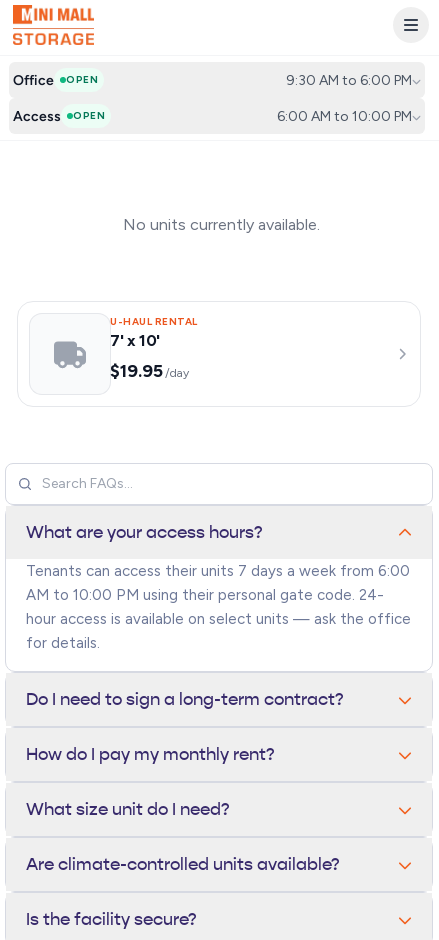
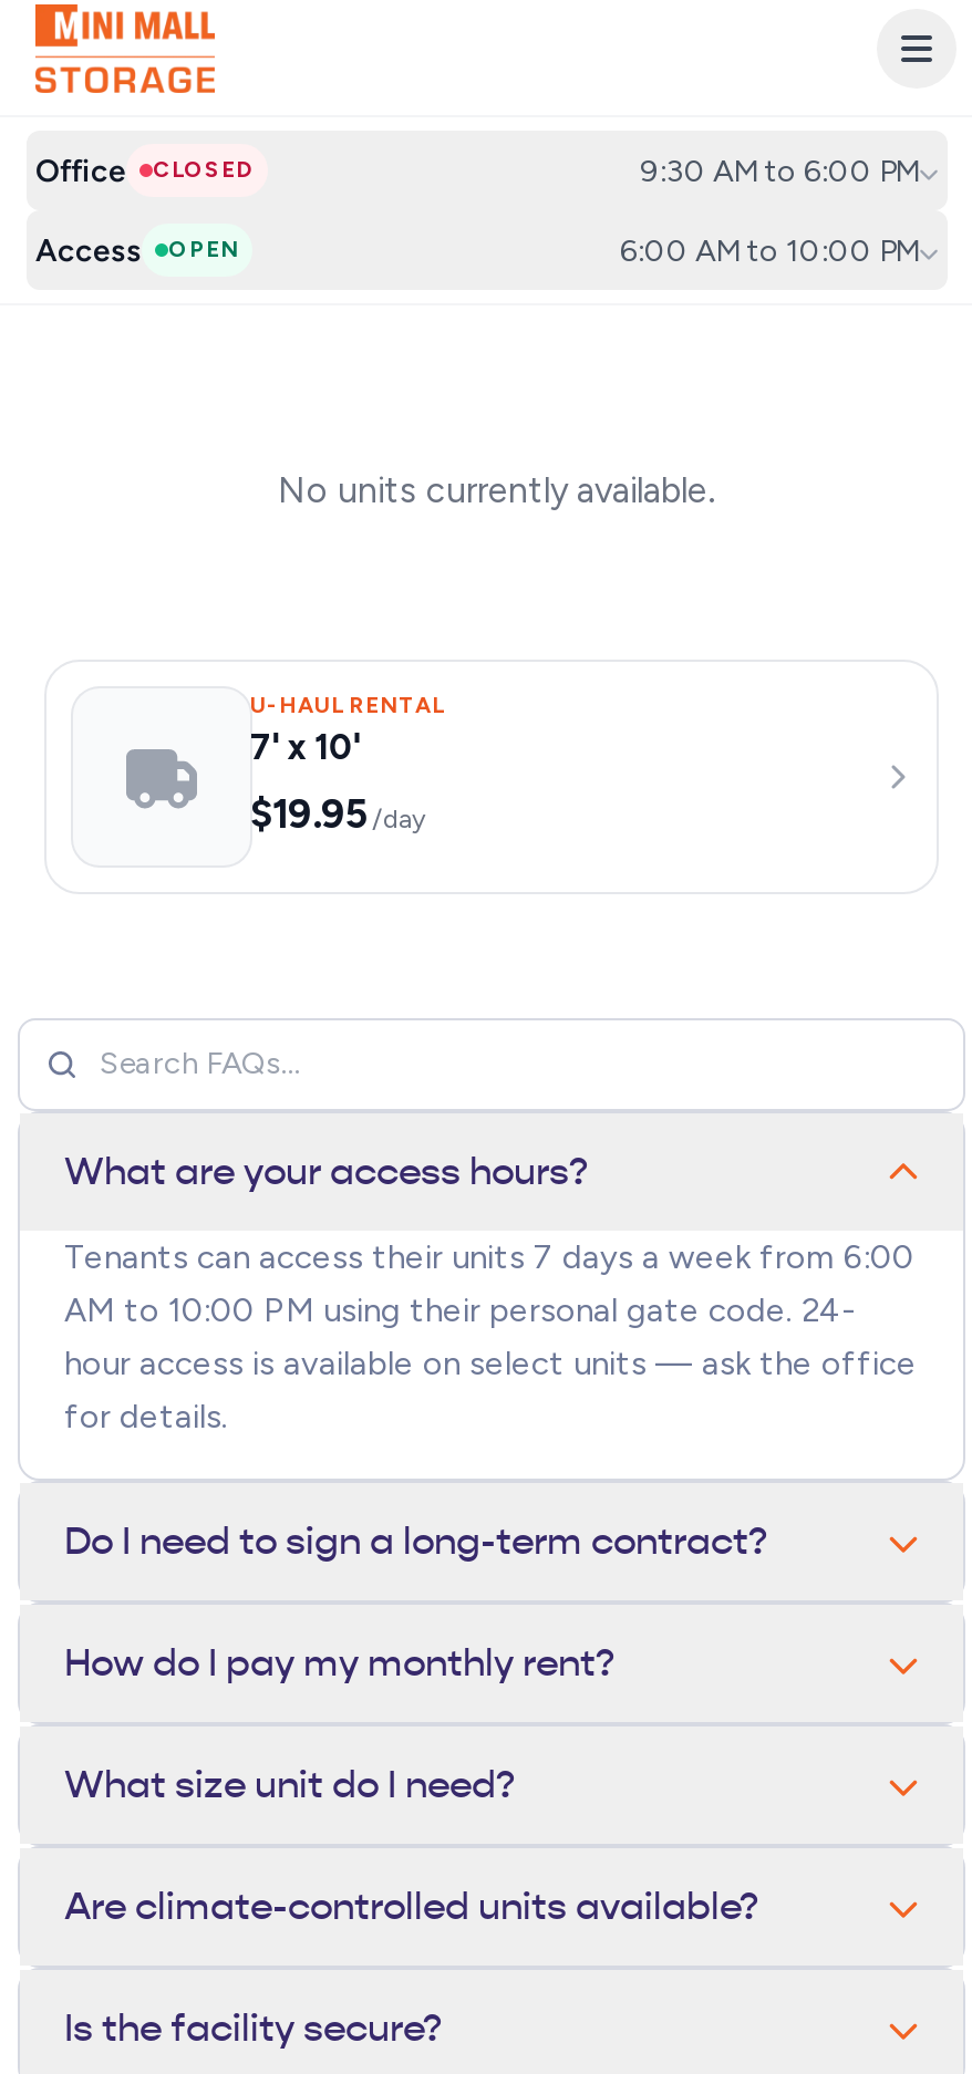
- OPEN
+ CLOSED
